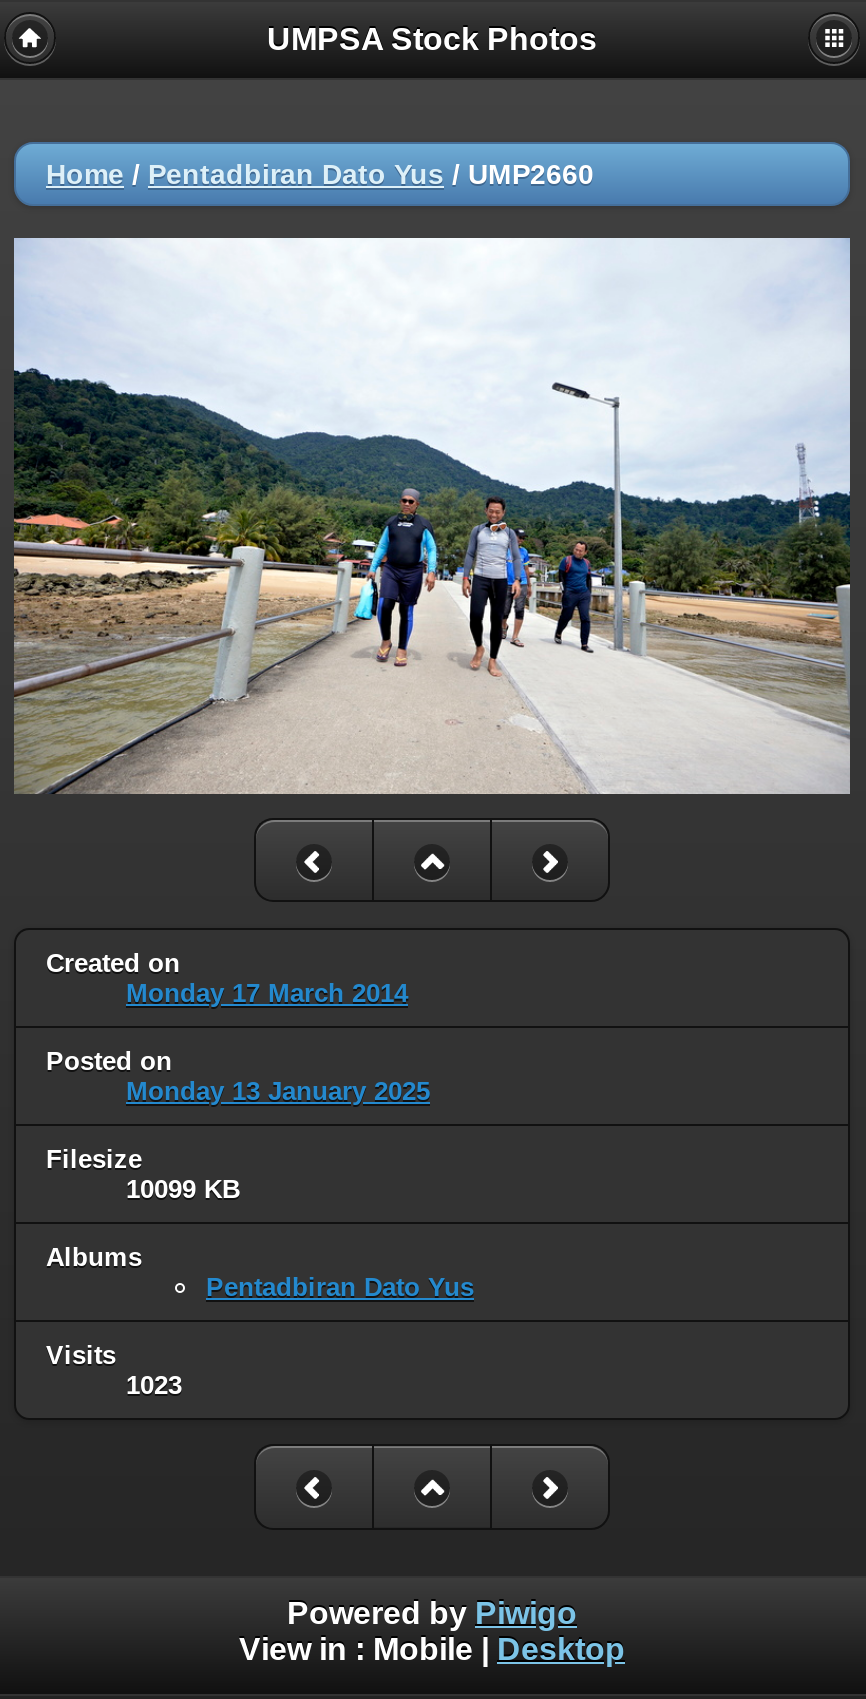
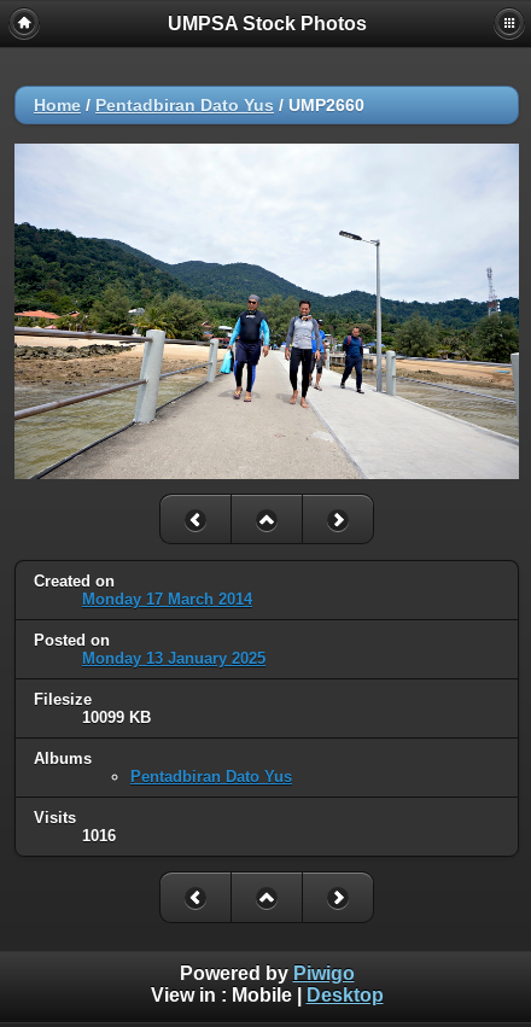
- 1023
+ 1016
